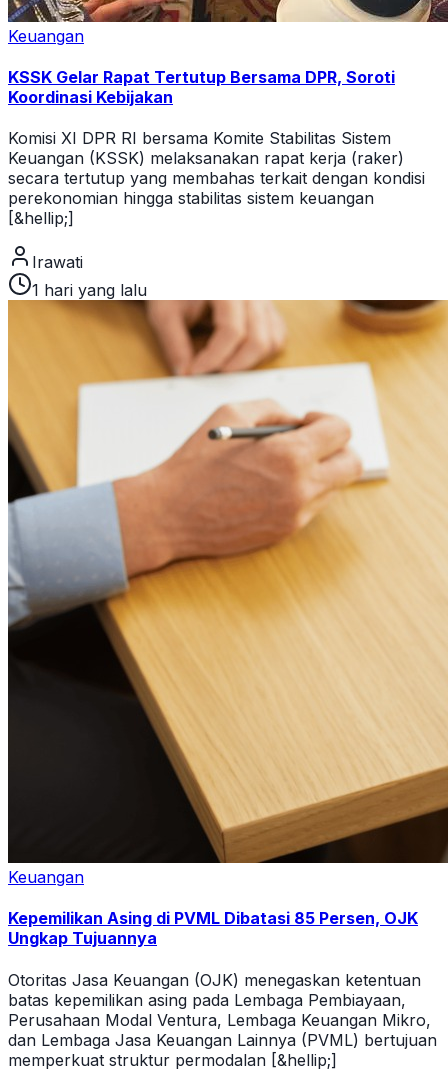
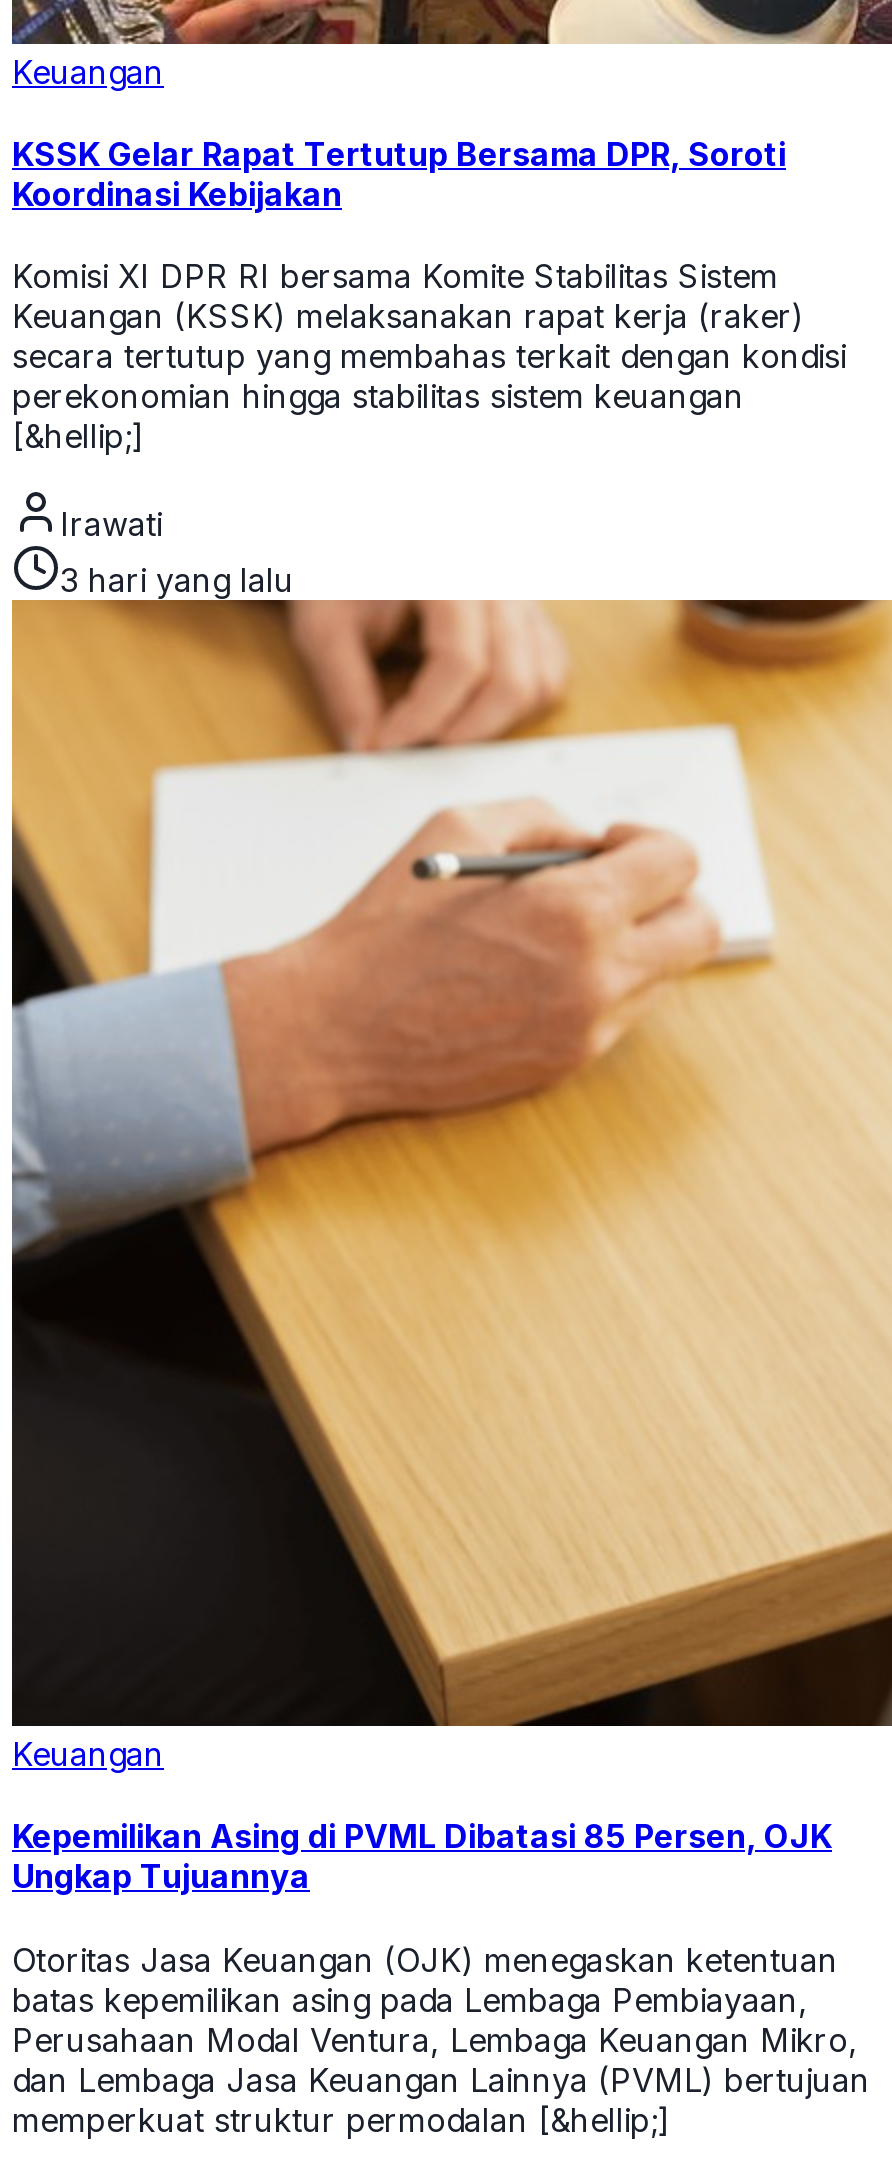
- 1 hari yang lalu
+ 3 hari yang lalu
